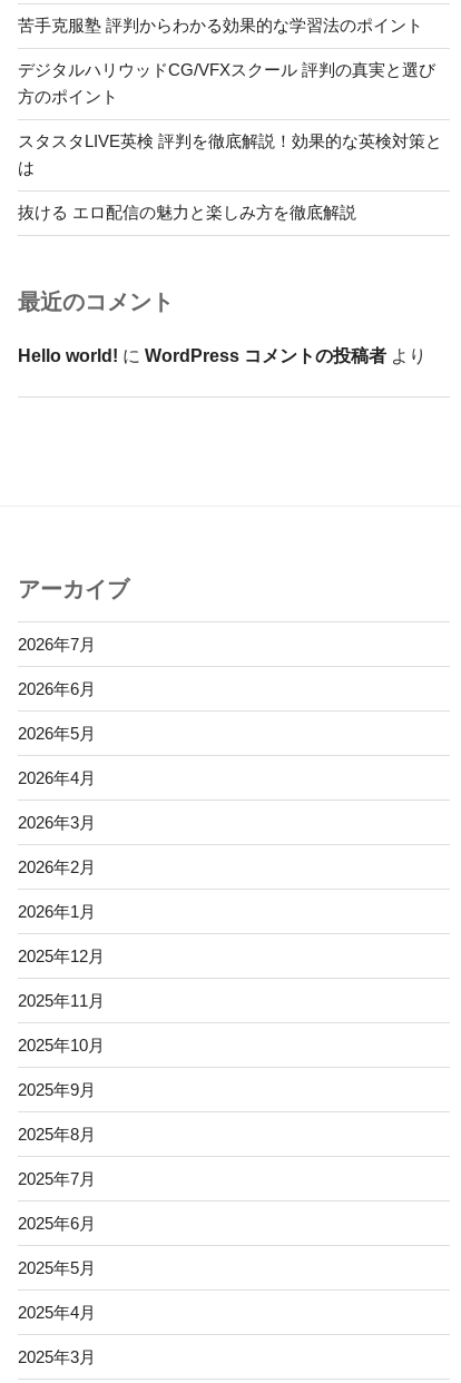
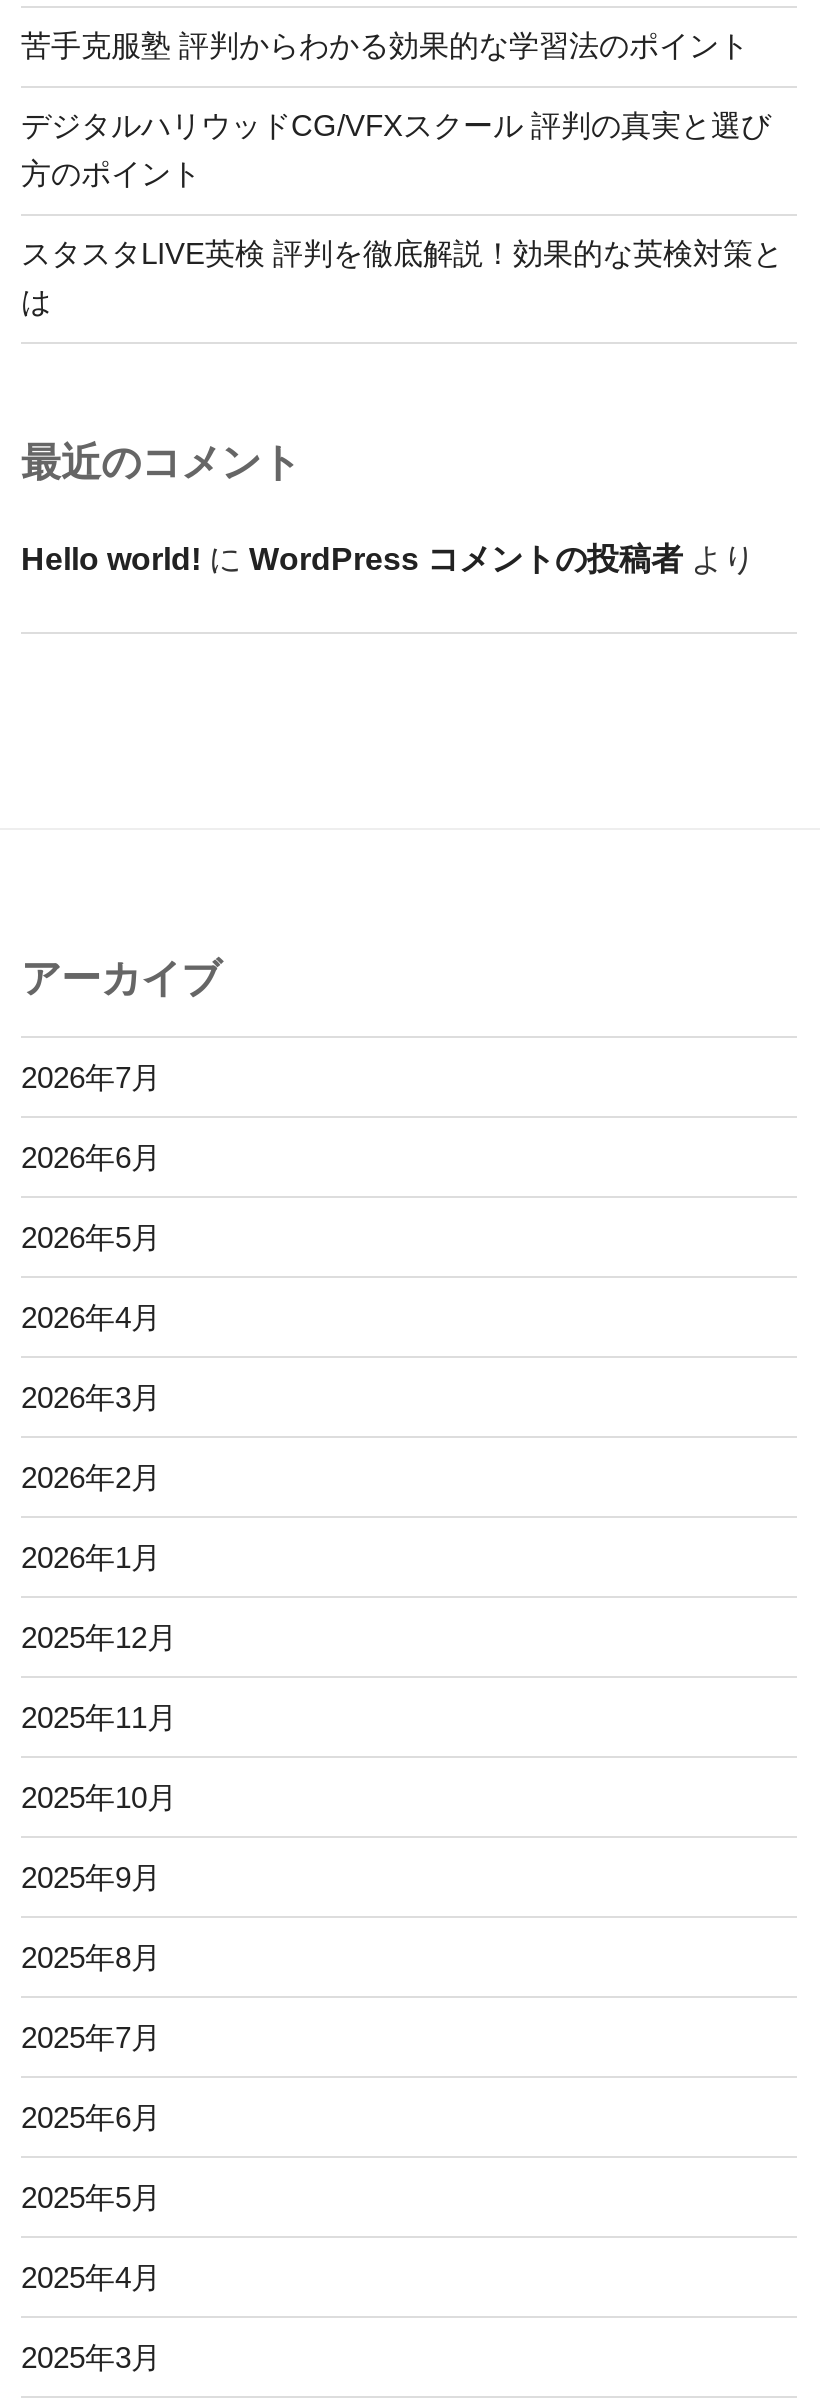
- 抜ける エロ配信の魅力と楽しみ方を徹底解説
